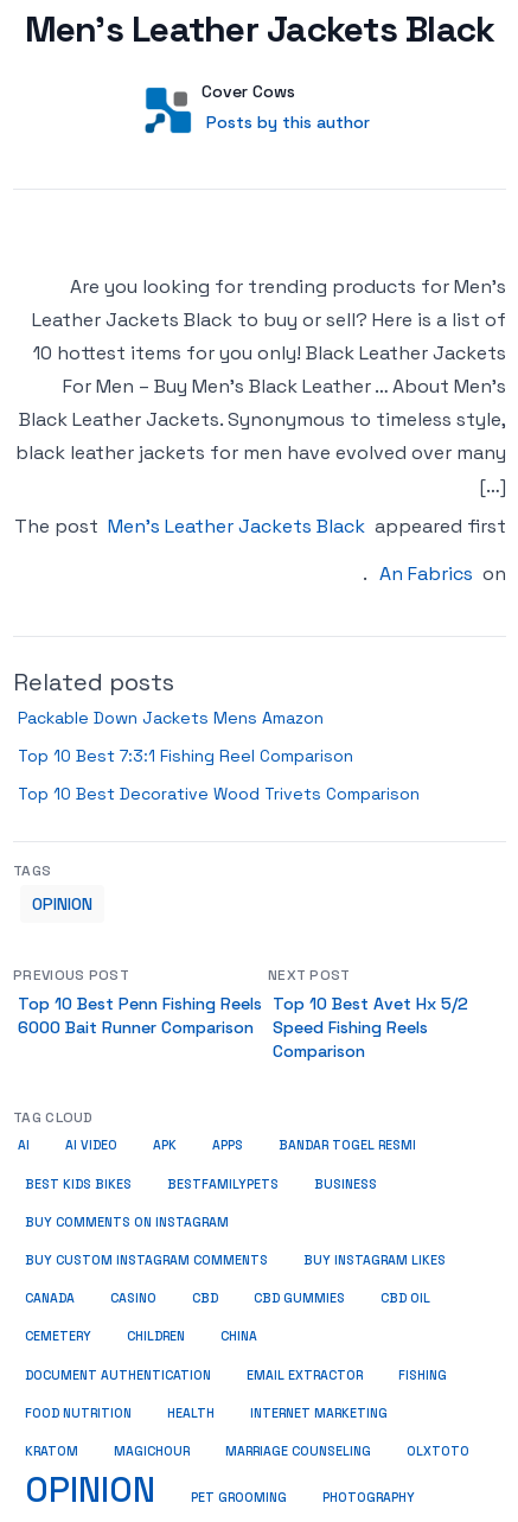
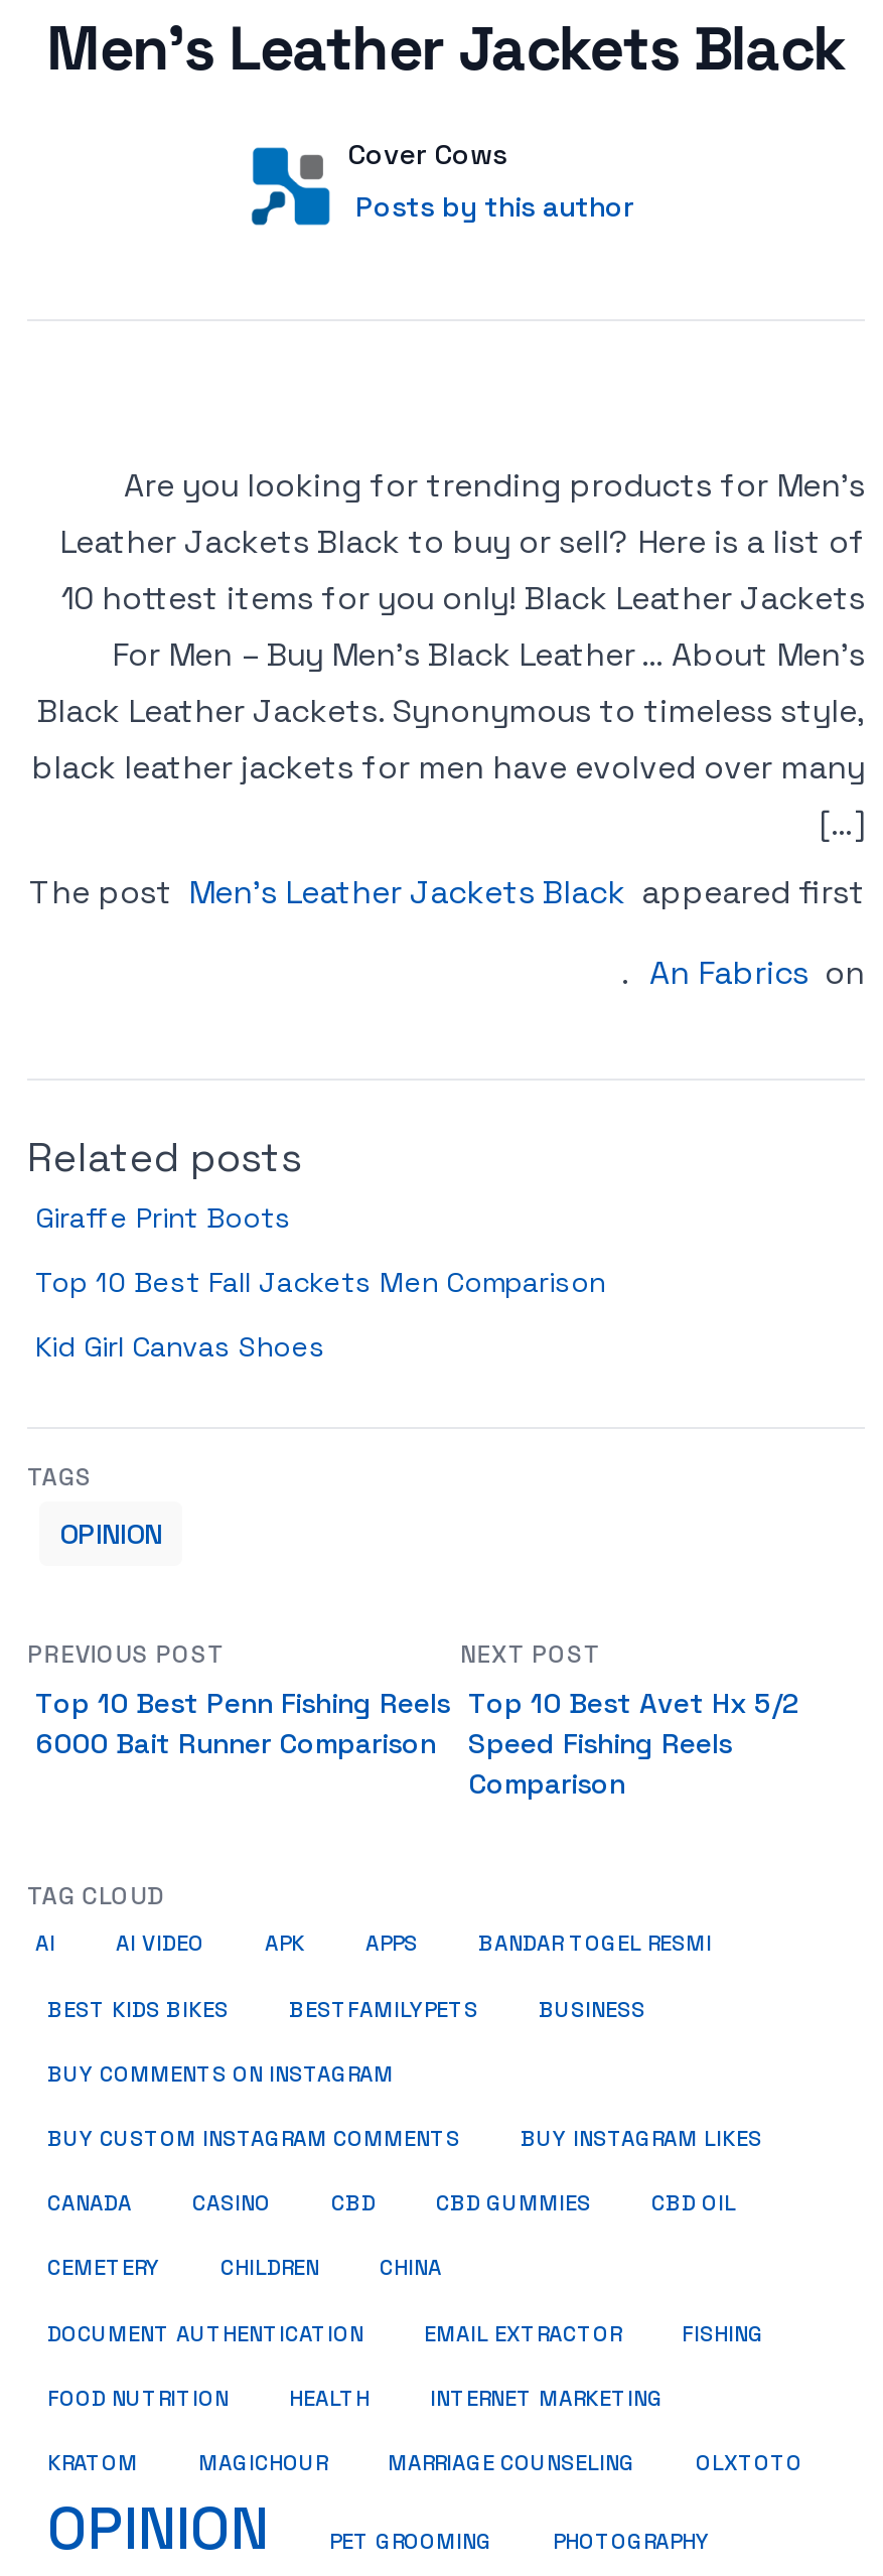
- Packable Down Jackets Mens Amazon
+ Giraffe Print Boots

- Top 10 Best 7:3:1 Fishing Reel Comparison
+ Top 10 Best Fall Jackets Men Comparison

- Top 10 Best Decorative Wood Trivets Comparison
+ Kid Girl Canvas Shoes
